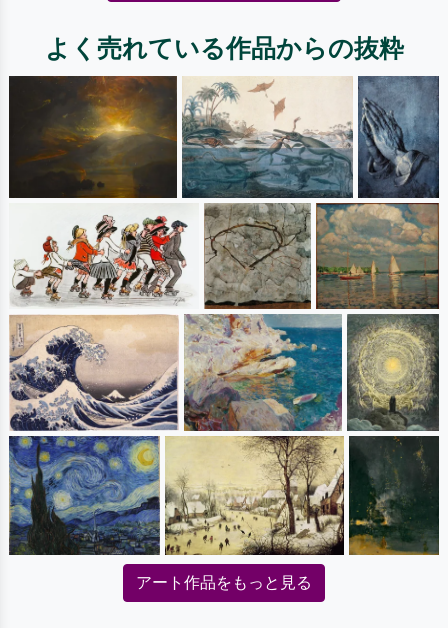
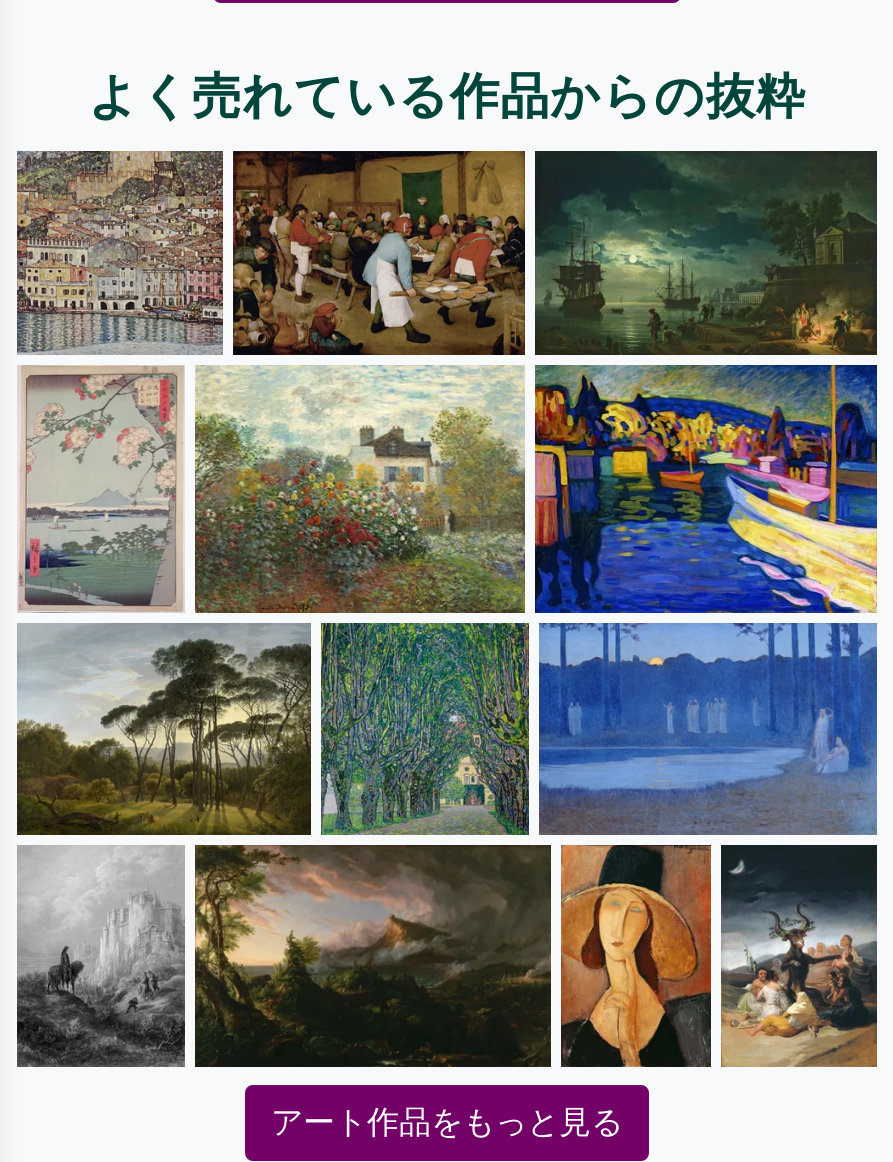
- [image]
+ [image]
